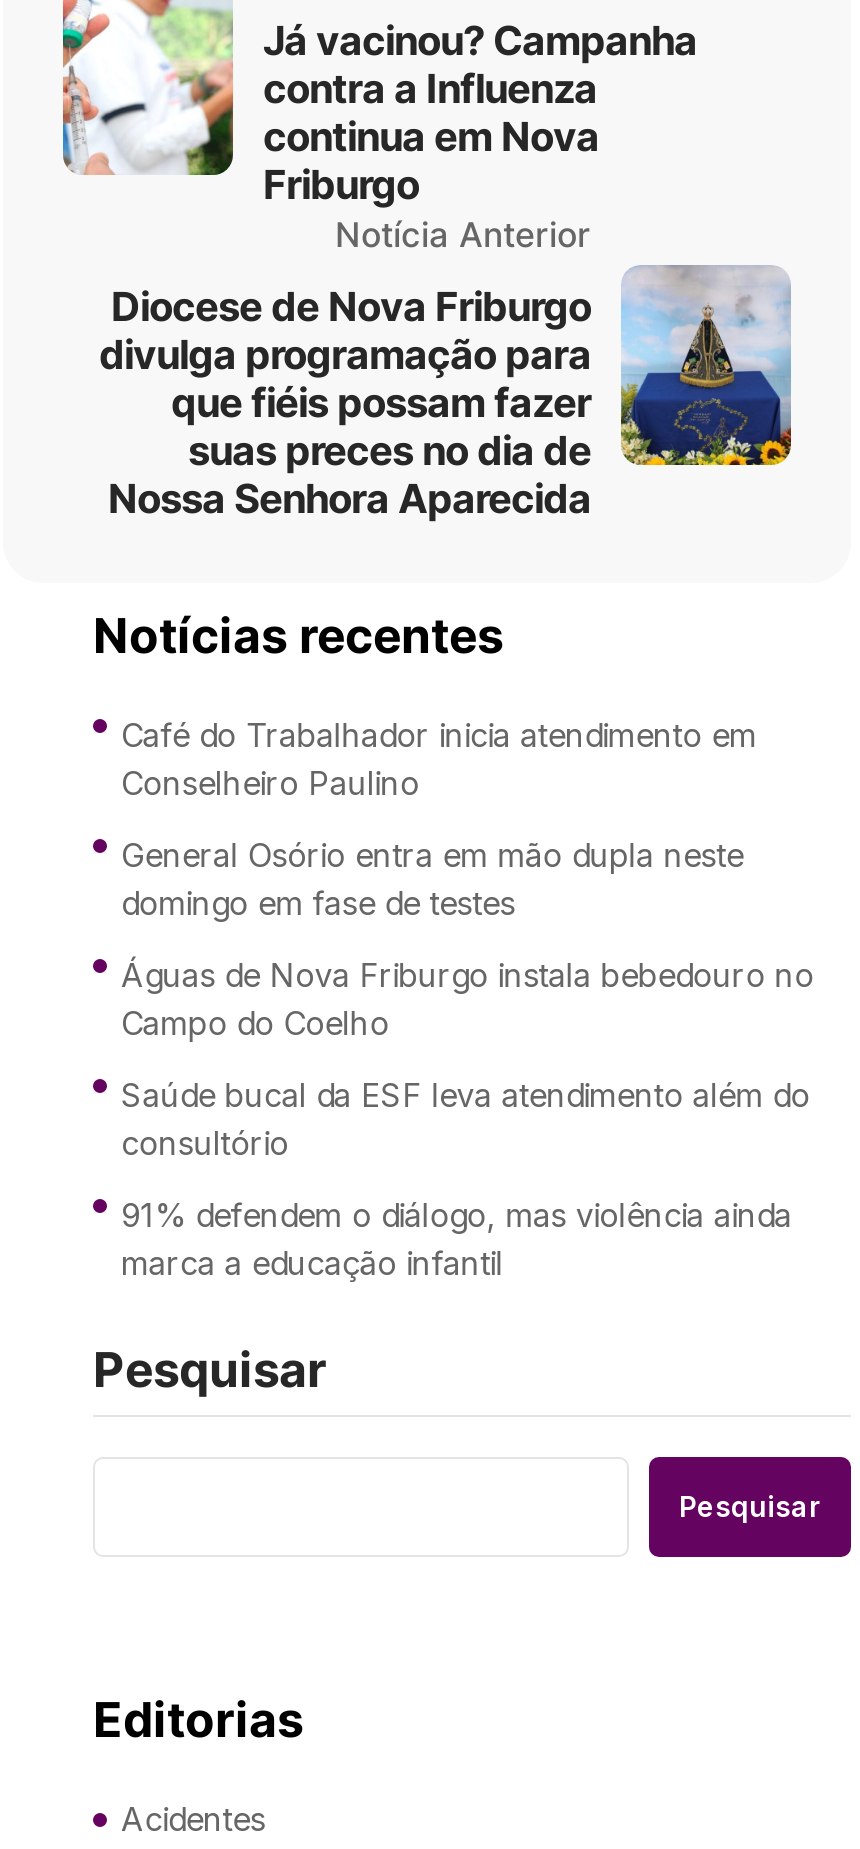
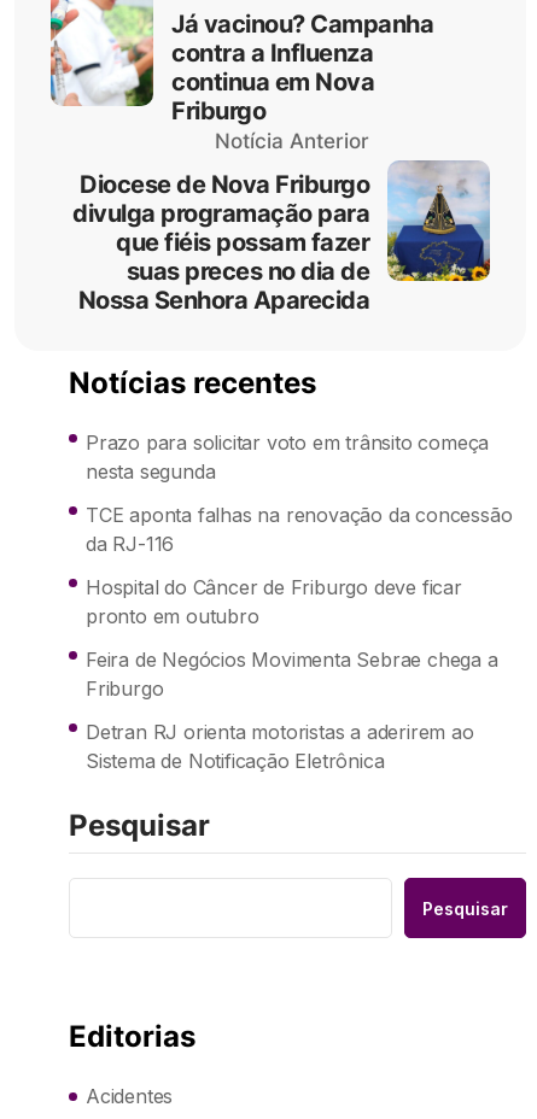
- Café do Trabalhador inicia atendimento em
- Conselheiro Paulino
+ Prazo para solicitar voto em trânsito começa
+ nesta segunda

- General Osório entra em mão dupla neste
- domingo em fase de testes
+ TCE aponta falhas na renovação da concessão
+ da RJ-116

- Águas de Nova Friburgo instala bebedouro no
- Campo do Coelho
+ Hospital do Câncer de Friburgo deve ficar
+ pronto em outubro

- Saúde bucal da ESF leva atendimento além do
- consultório
+ Feira de Negócios Movimenta Sebrae chega a
+ Friburgo

- 91% defendem o diálogo, mas violência ainda
- marca a educação infantil
+ Detran RJ orienta motoristas a aderirem ao
+ Sistema de Notificação Eletrônica
